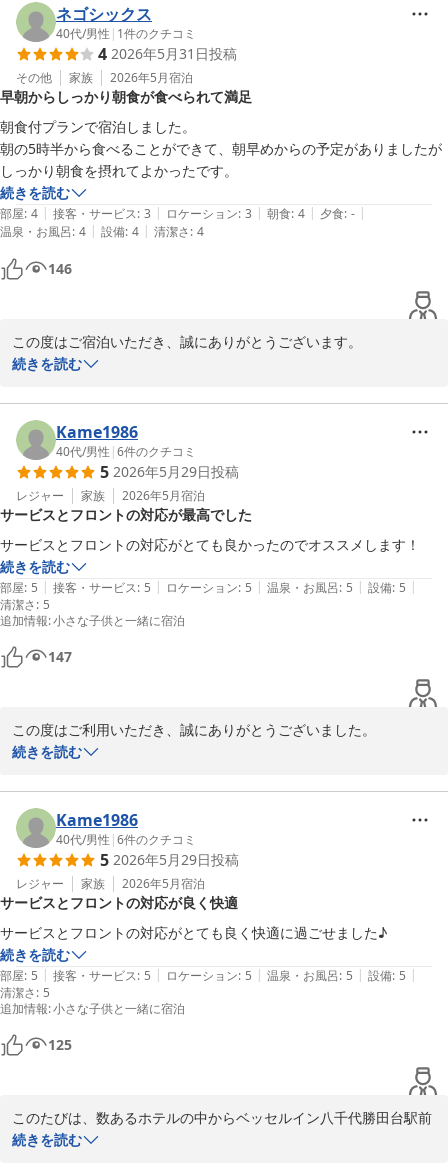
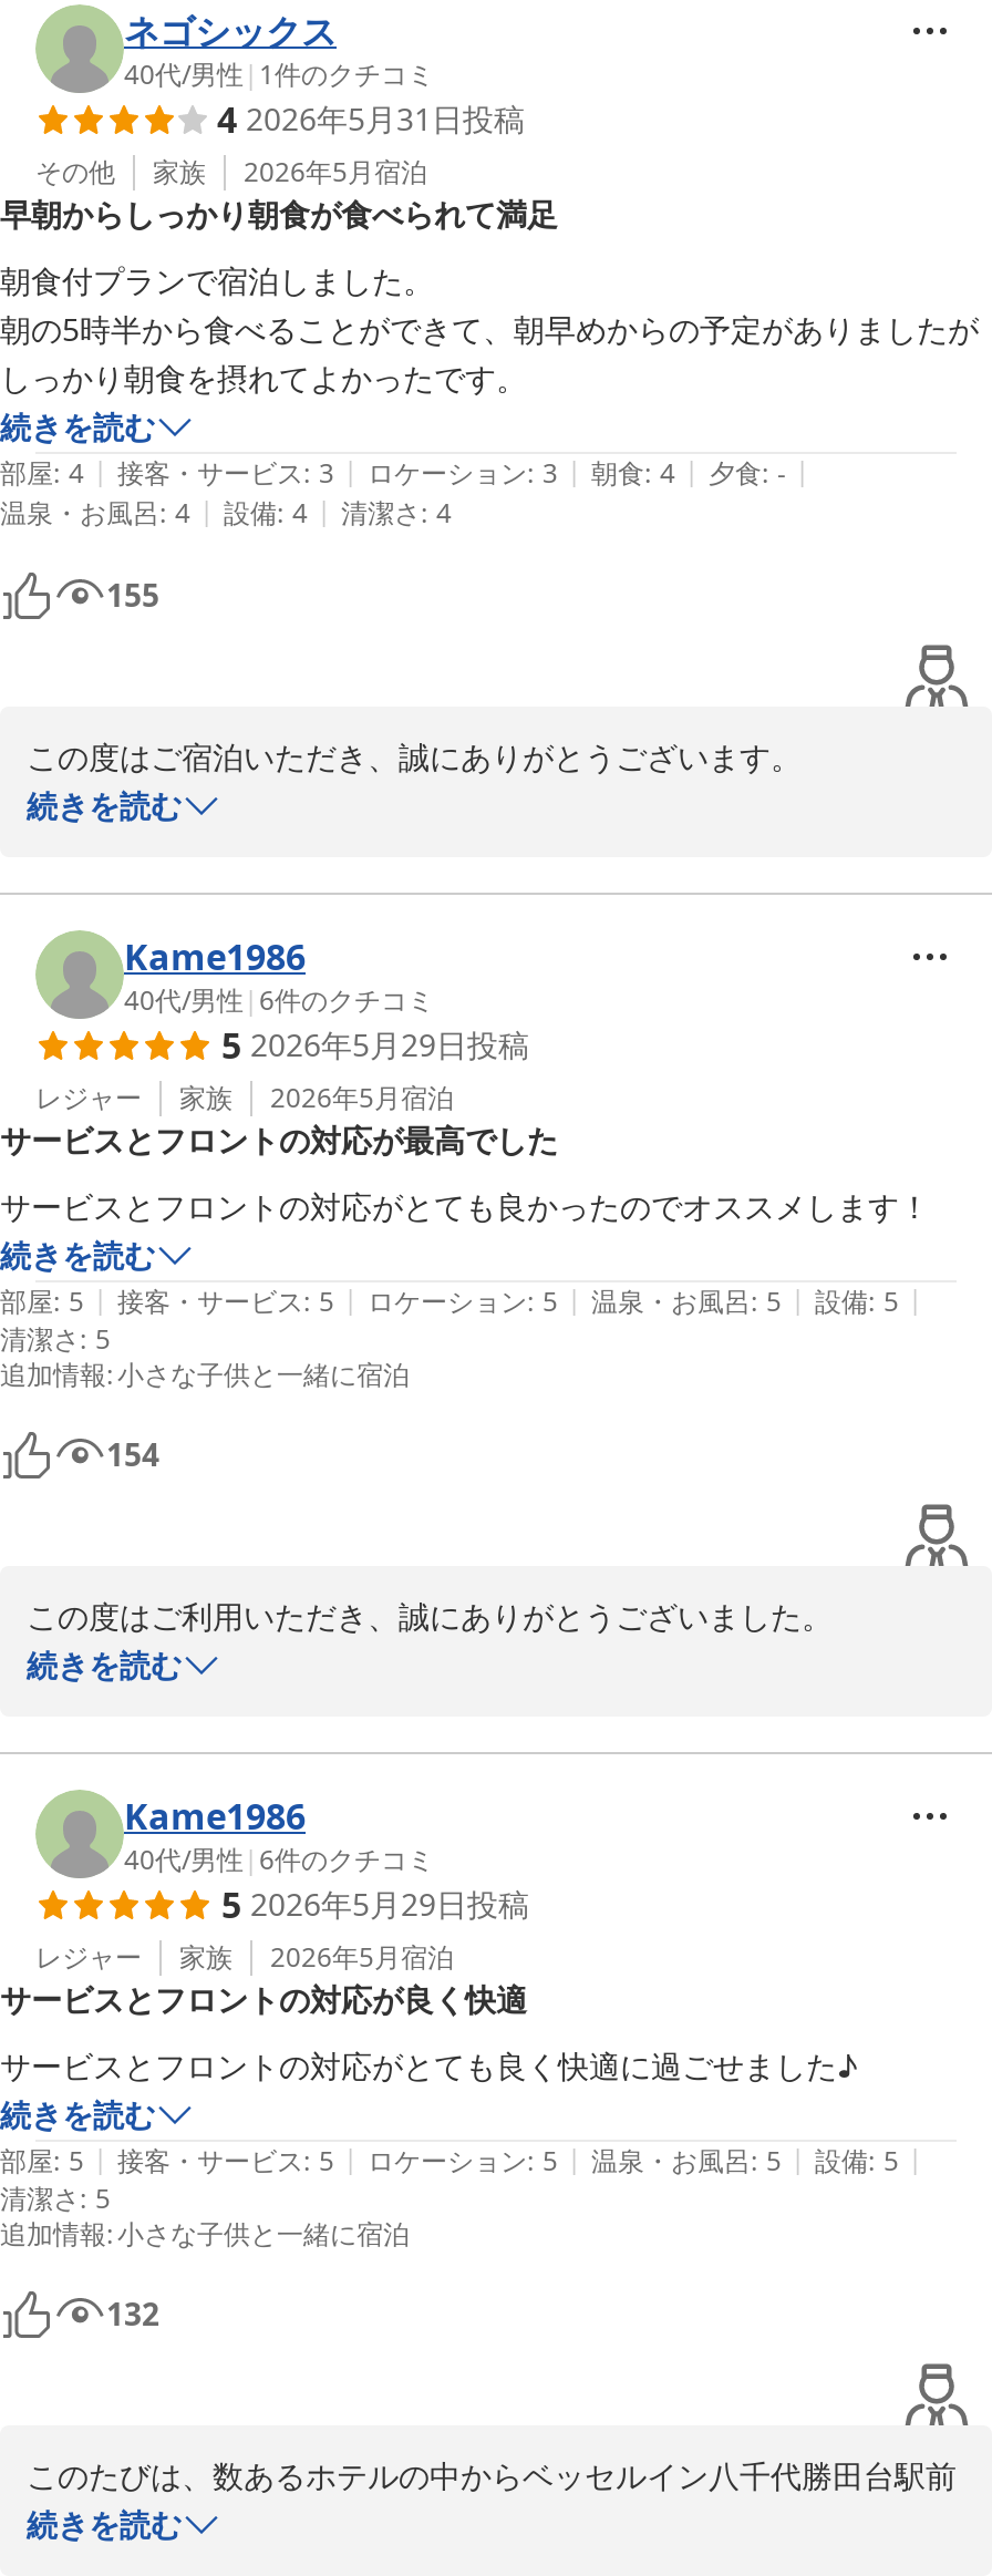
- 146
+ 155

- 147
+ 154

- 125
+ 132
